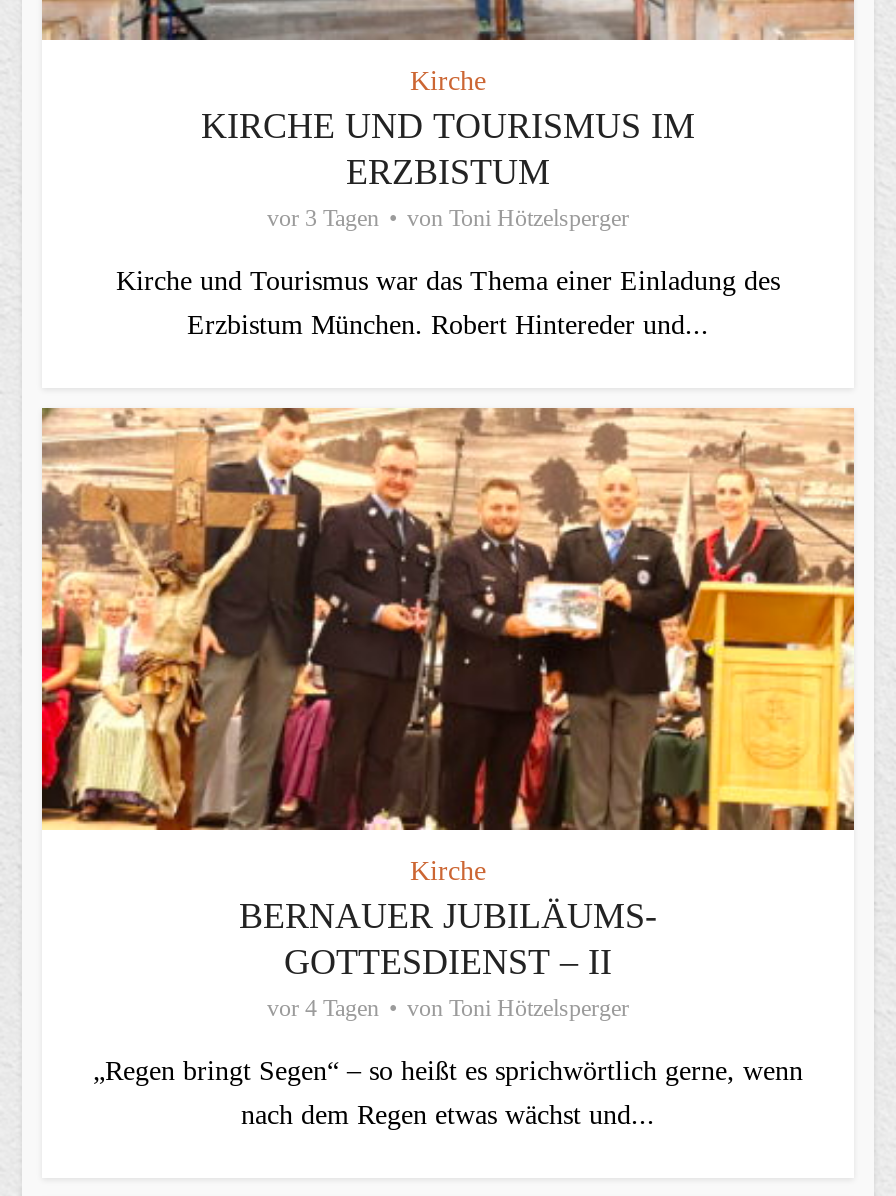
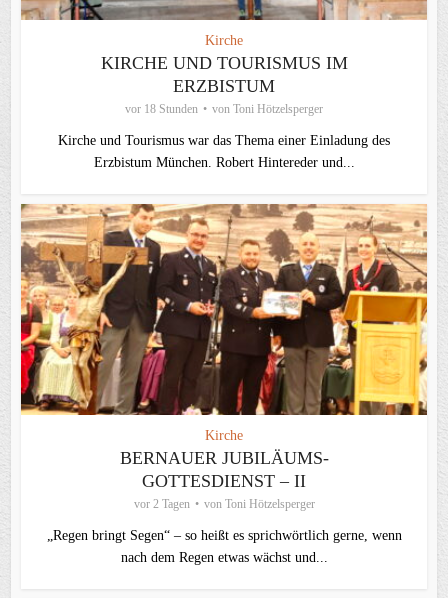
- vor 3 Tagen von Toni Hötzelsperger
+ vor 18 Stunden von Toni Hötzelsperger

- vor 4 Tagen von Toni Hötzelsperger
+ vor 2 Tagen von Toni Hötzelsperger
